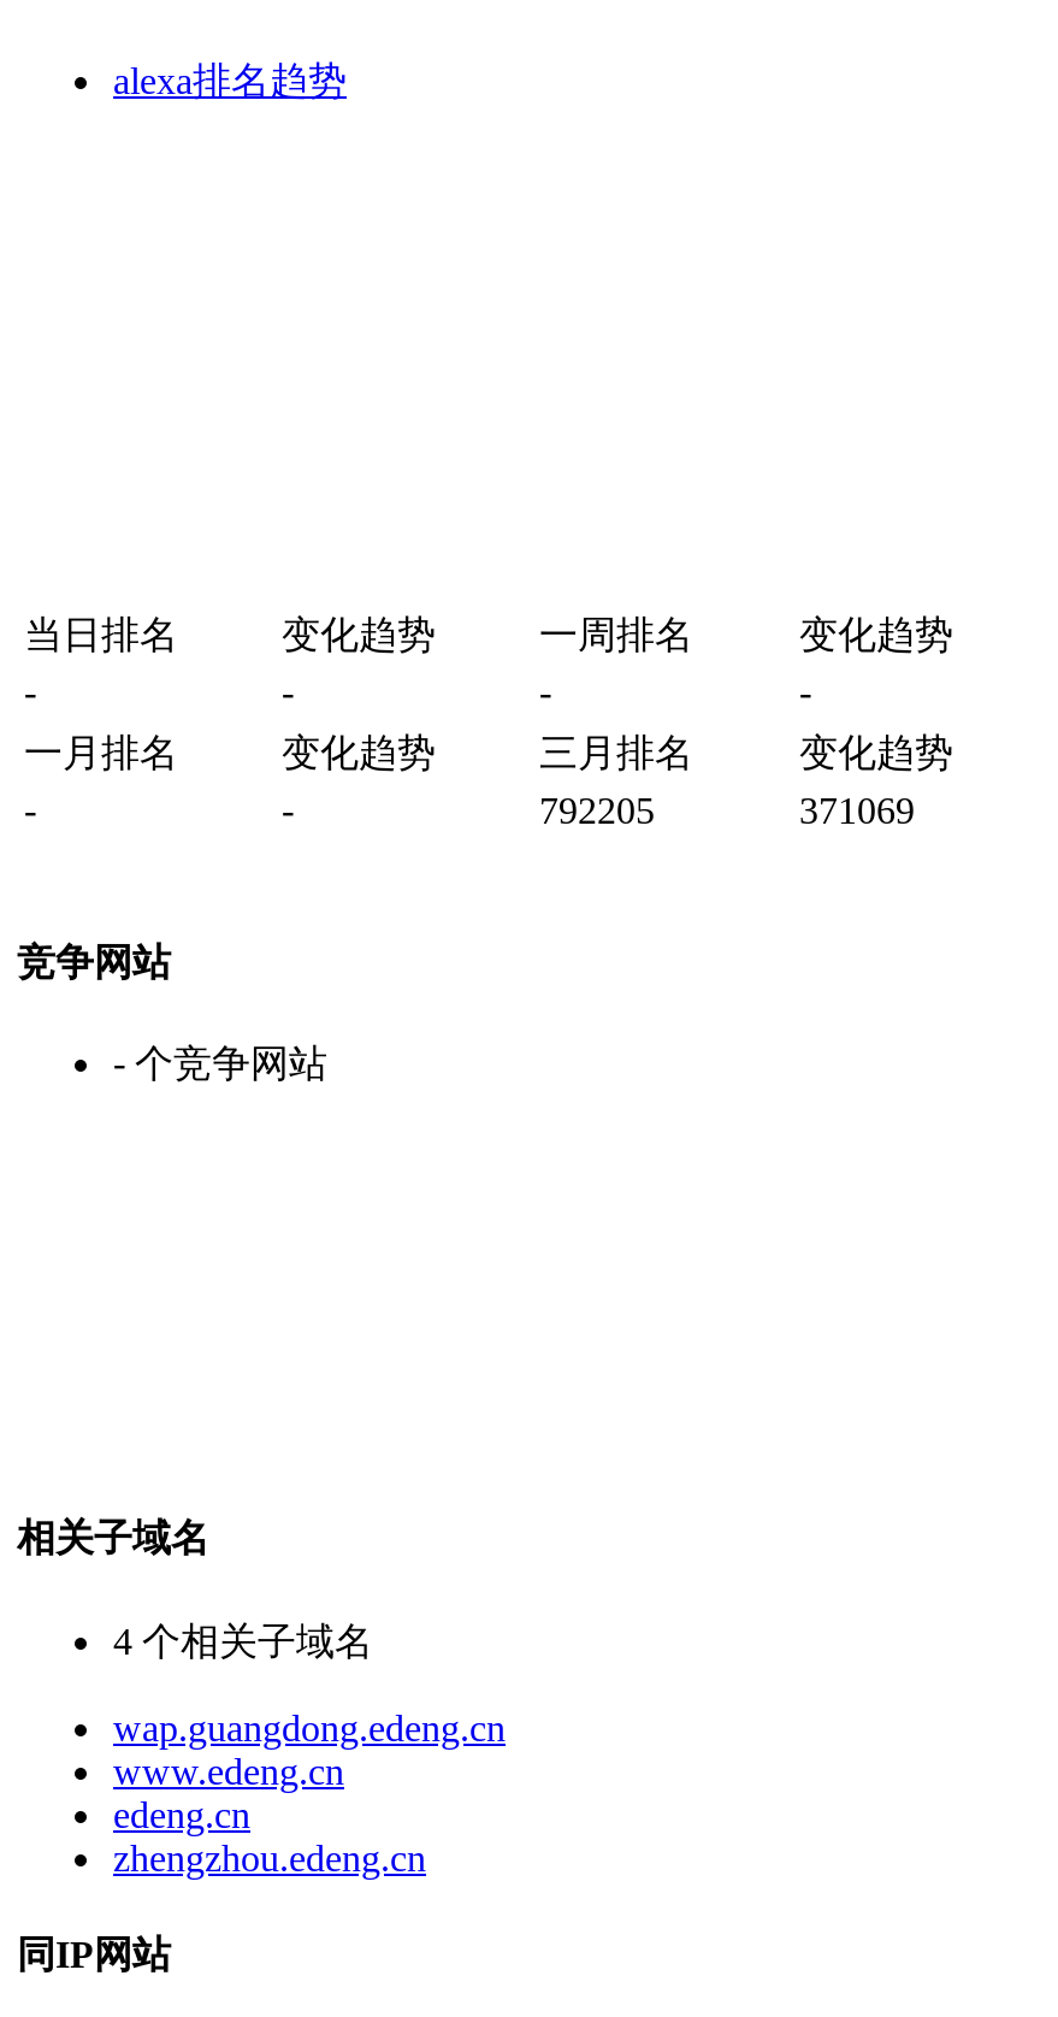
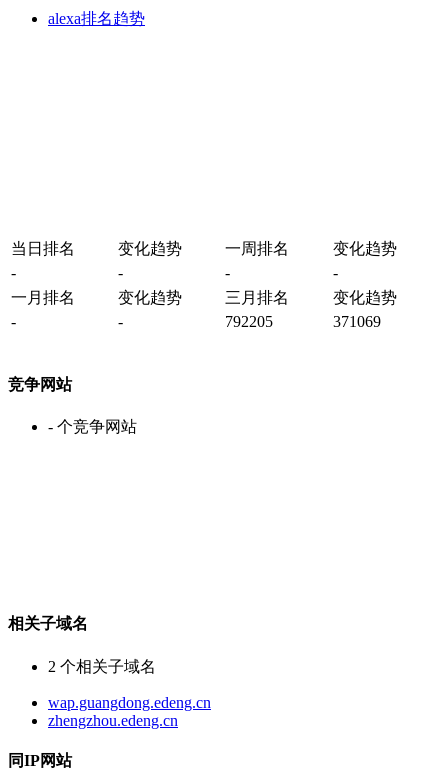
- 4个相关子域名
+ 2个相关子域名

- www.edeng.cn
- edeng.cn
